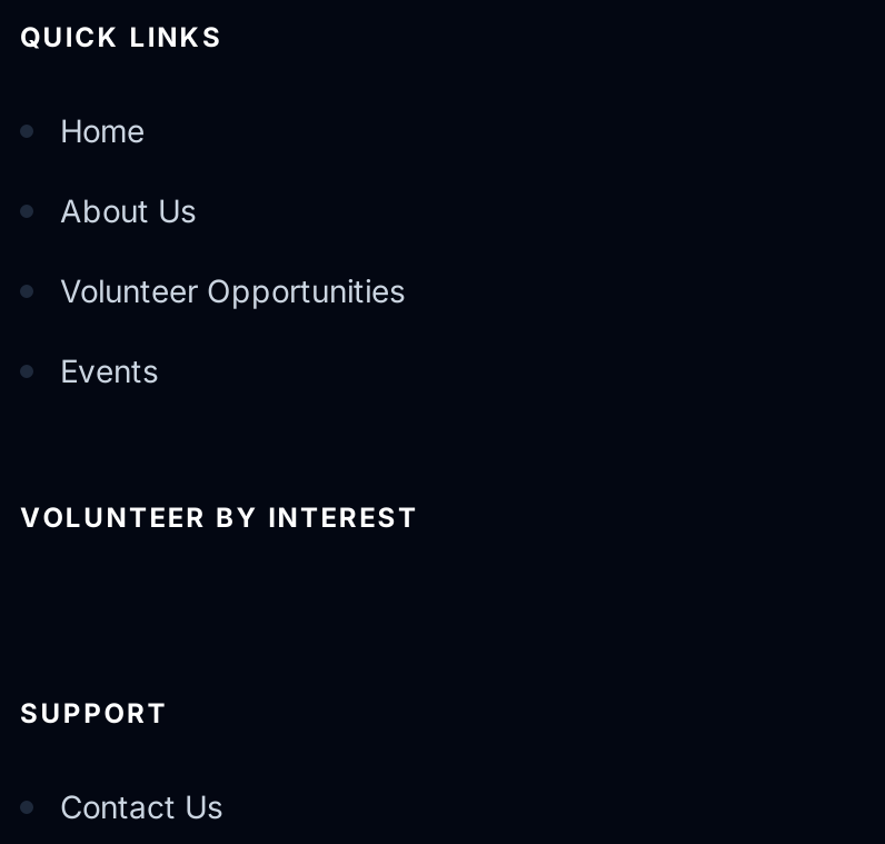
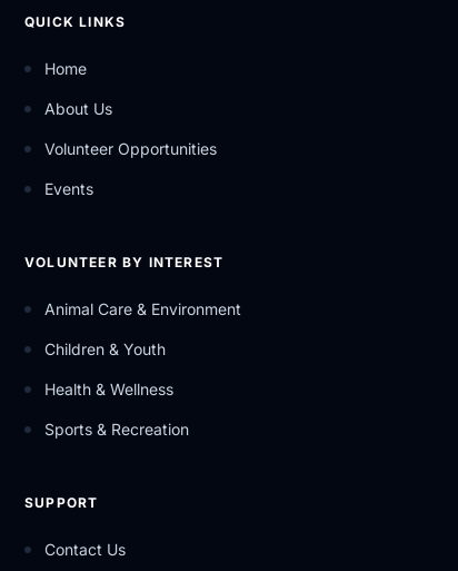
+ Animal Care & Environment
+ Children & Youth
+ Health & Wellness
+ Sports & Recreation
